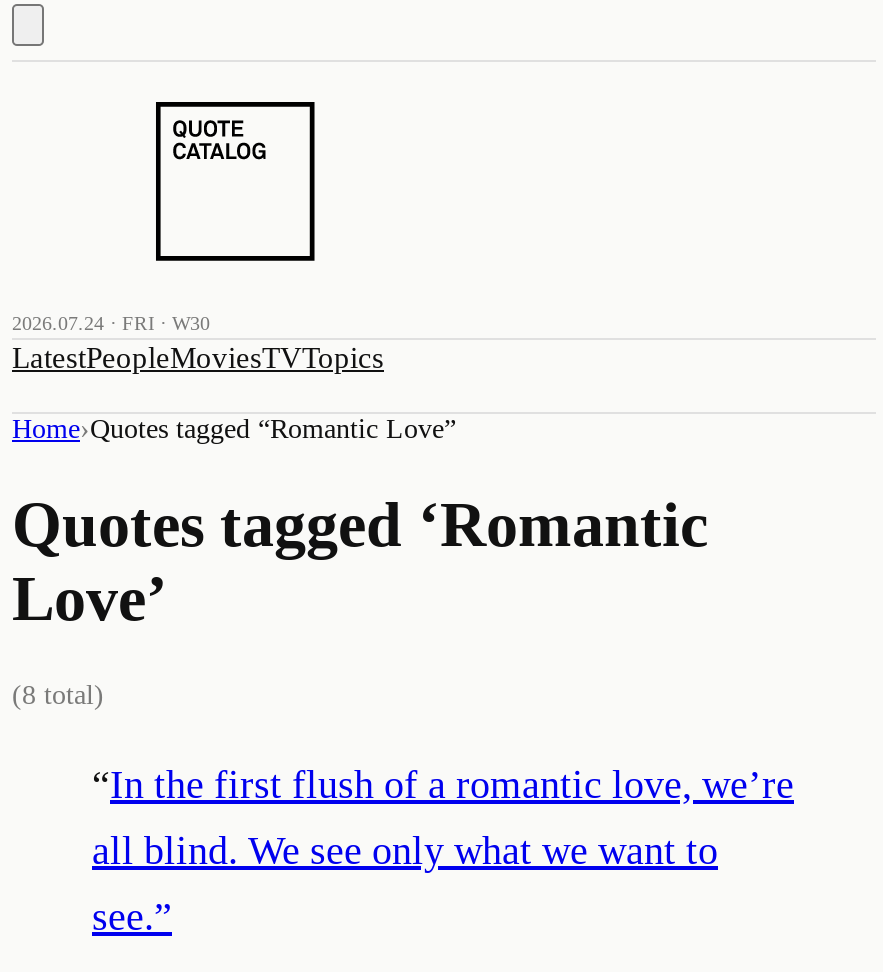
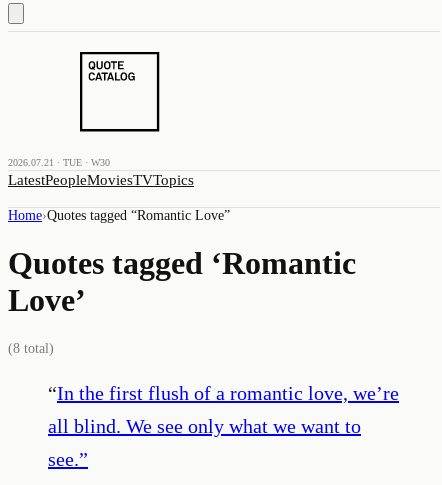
- 2026.07.24 · FRI · W30
+ 2026.07.21 · TUE · W30
